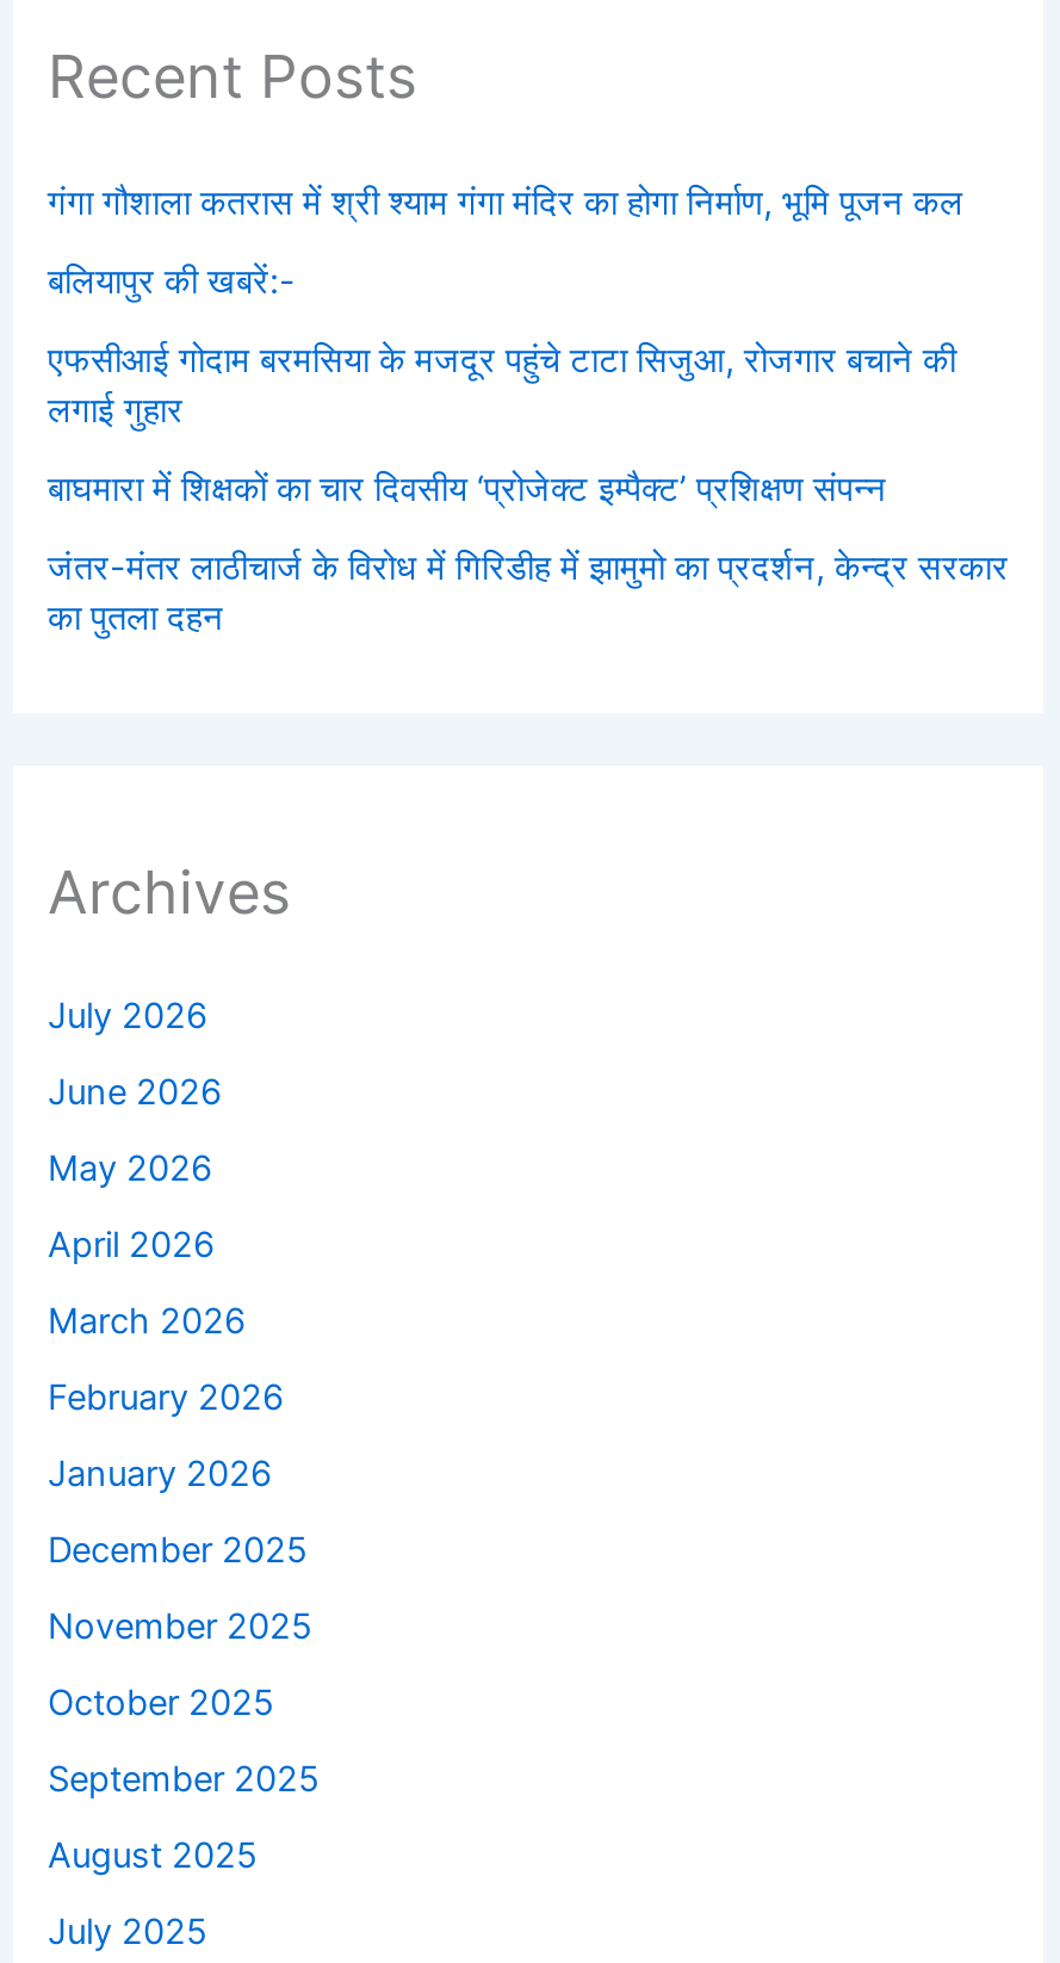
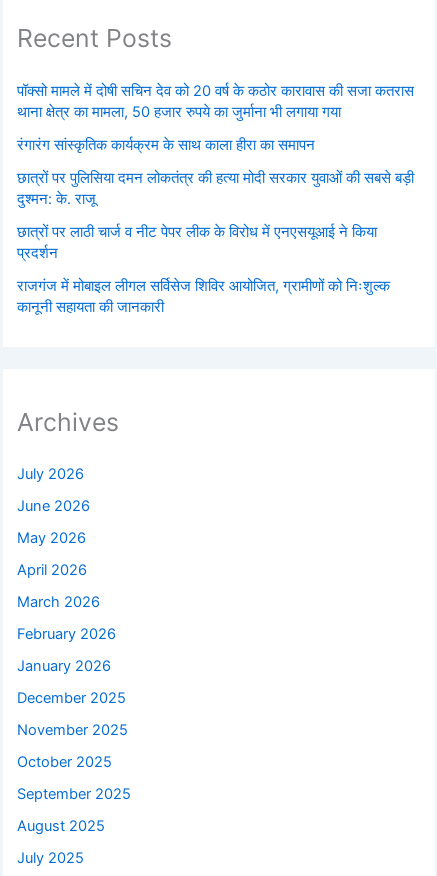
- गंगा गौशाला कतरास में श्री श्याम गंगा मंदिर का होगा निर्माण, भूमि पूजन कल
+ पॉक्सो मामले में दोषी सचिन देव को 20 वर्ष के कठोर कारावास की सजा कतरास
+ थाना क्षेत्र का मामला, 50 हजार रुपये का जुर्माना भी लगाया गया

- बलियापुर की खबरें:-
+ रंगारंग सांस्कृतिक कार्यक्रम के साथ काला हीरा का समापन

- एफसीआई गोदाम बरमसिया के मजदूर पहुंचे टाटा सिजुआ, रोजगार बचाने की
- लगाई गुहार
+ छात्रों पर पुलिसिया दमन लोकतंत्र की हत्या मोदी सरकार युवाओं की सबसे बड़ी
+ दुश्मन: के. राजू

- बाघमारा में शिक्षकों का चार दिवसीय ‘प्रोजेक्ट इम्पैक्ट’ प्रशिक्षण संपन्न
+ छात्रों पर लाठी चार्ज व नीट पेपर लीक के विरोध में एनएसयूआई ने किया
+ प्रदर्शन

- जंतर-मंतर लाठीचार्ज के विरोध में गिरिडीह में झामुमो का प्रदर्शन, केन्द्र सरकार
- का पुतला दहन
+ राजगंज में मोबाइल लीगल सर्विसेज शिविर आयोजित, ग्रामीणों को निःशुल्क
+ कानूनी सहायता की जानकारी
